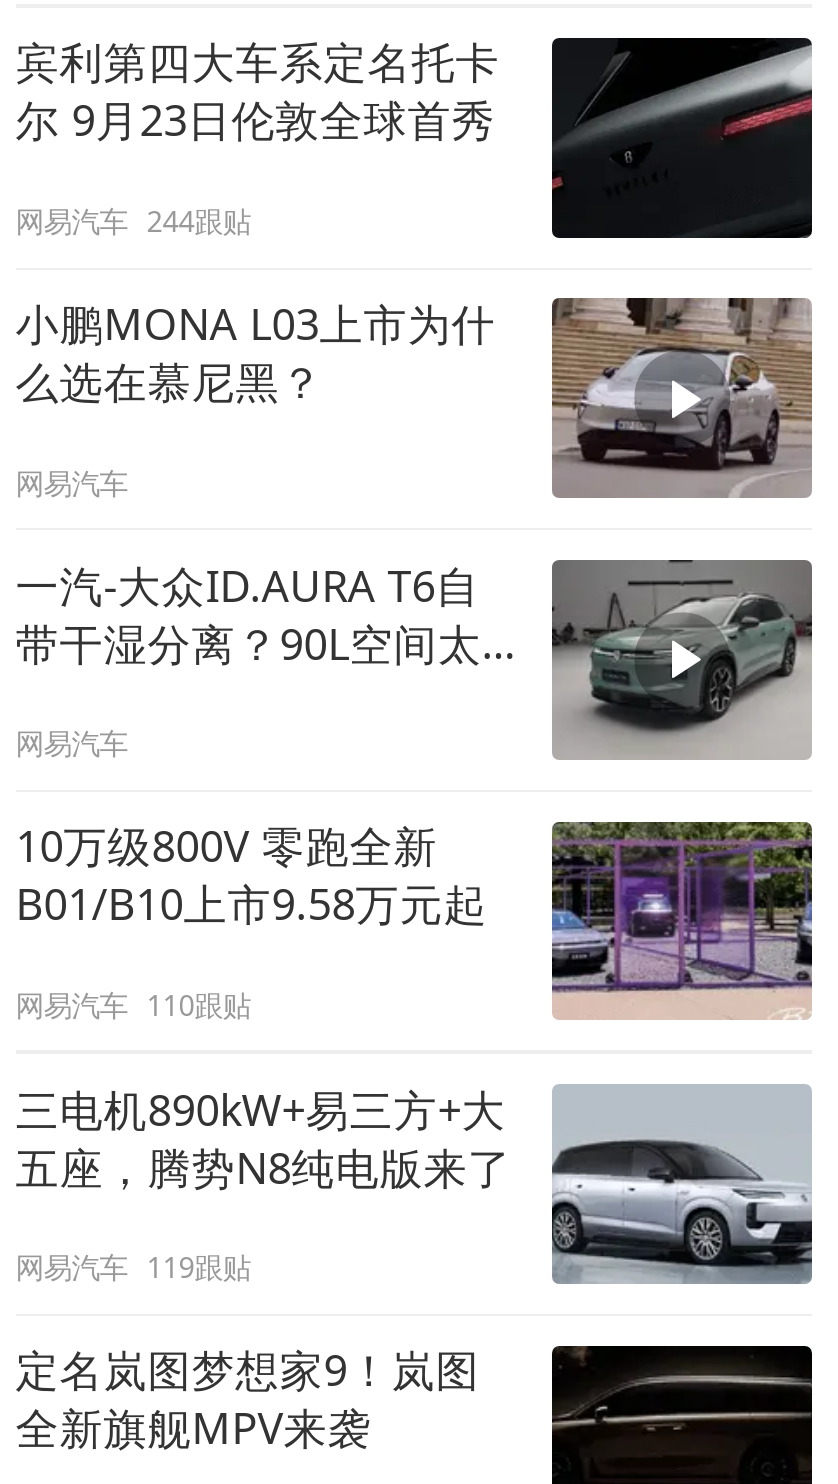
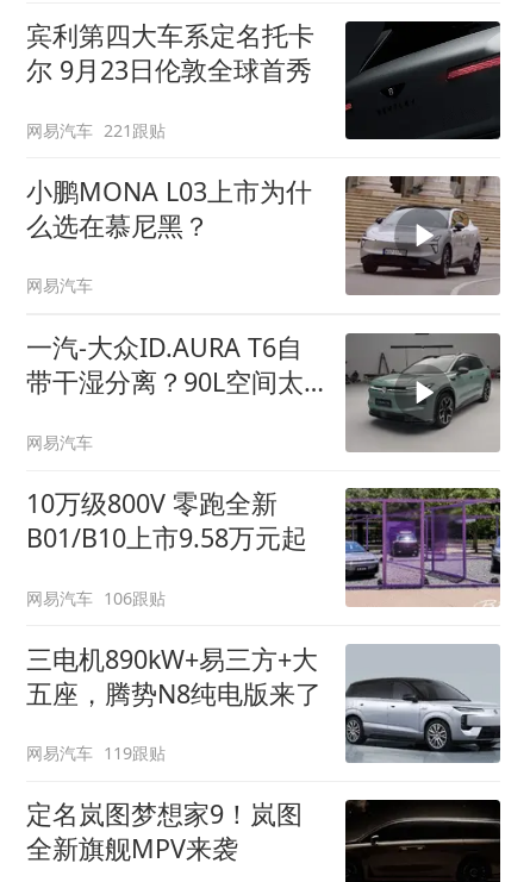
- 网易汽车 244跟贴
+ 网易汽车 221跟贴

- 网易汽车 110跟贴
+ 网易汽车 106跟贴
